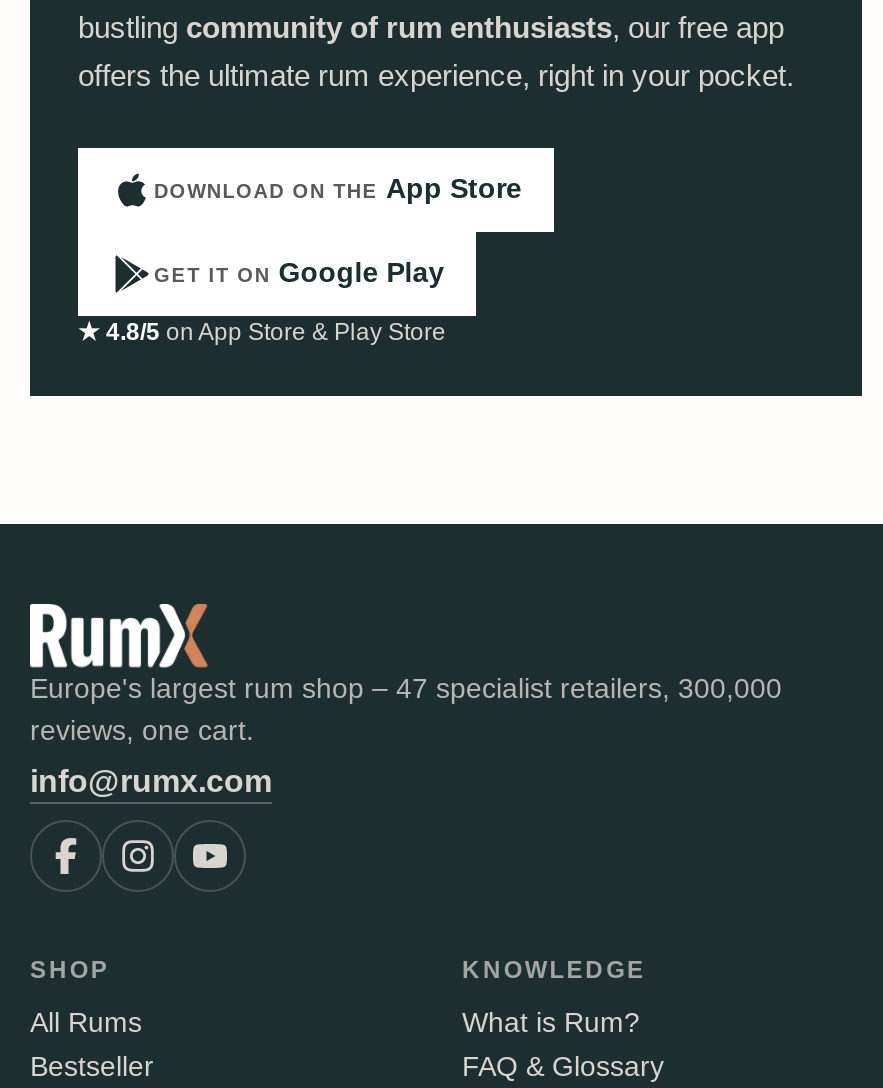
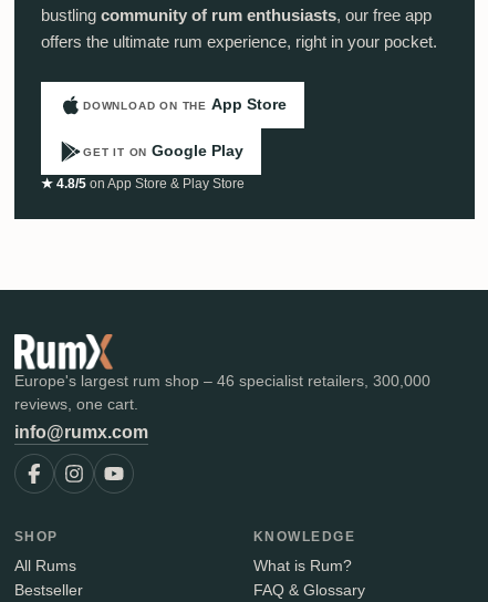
- Europe's largest rum shop – 47 specialist retailers, 300,000
+ Europe's largest rum shop – 46 specialist retailers, 300,000
